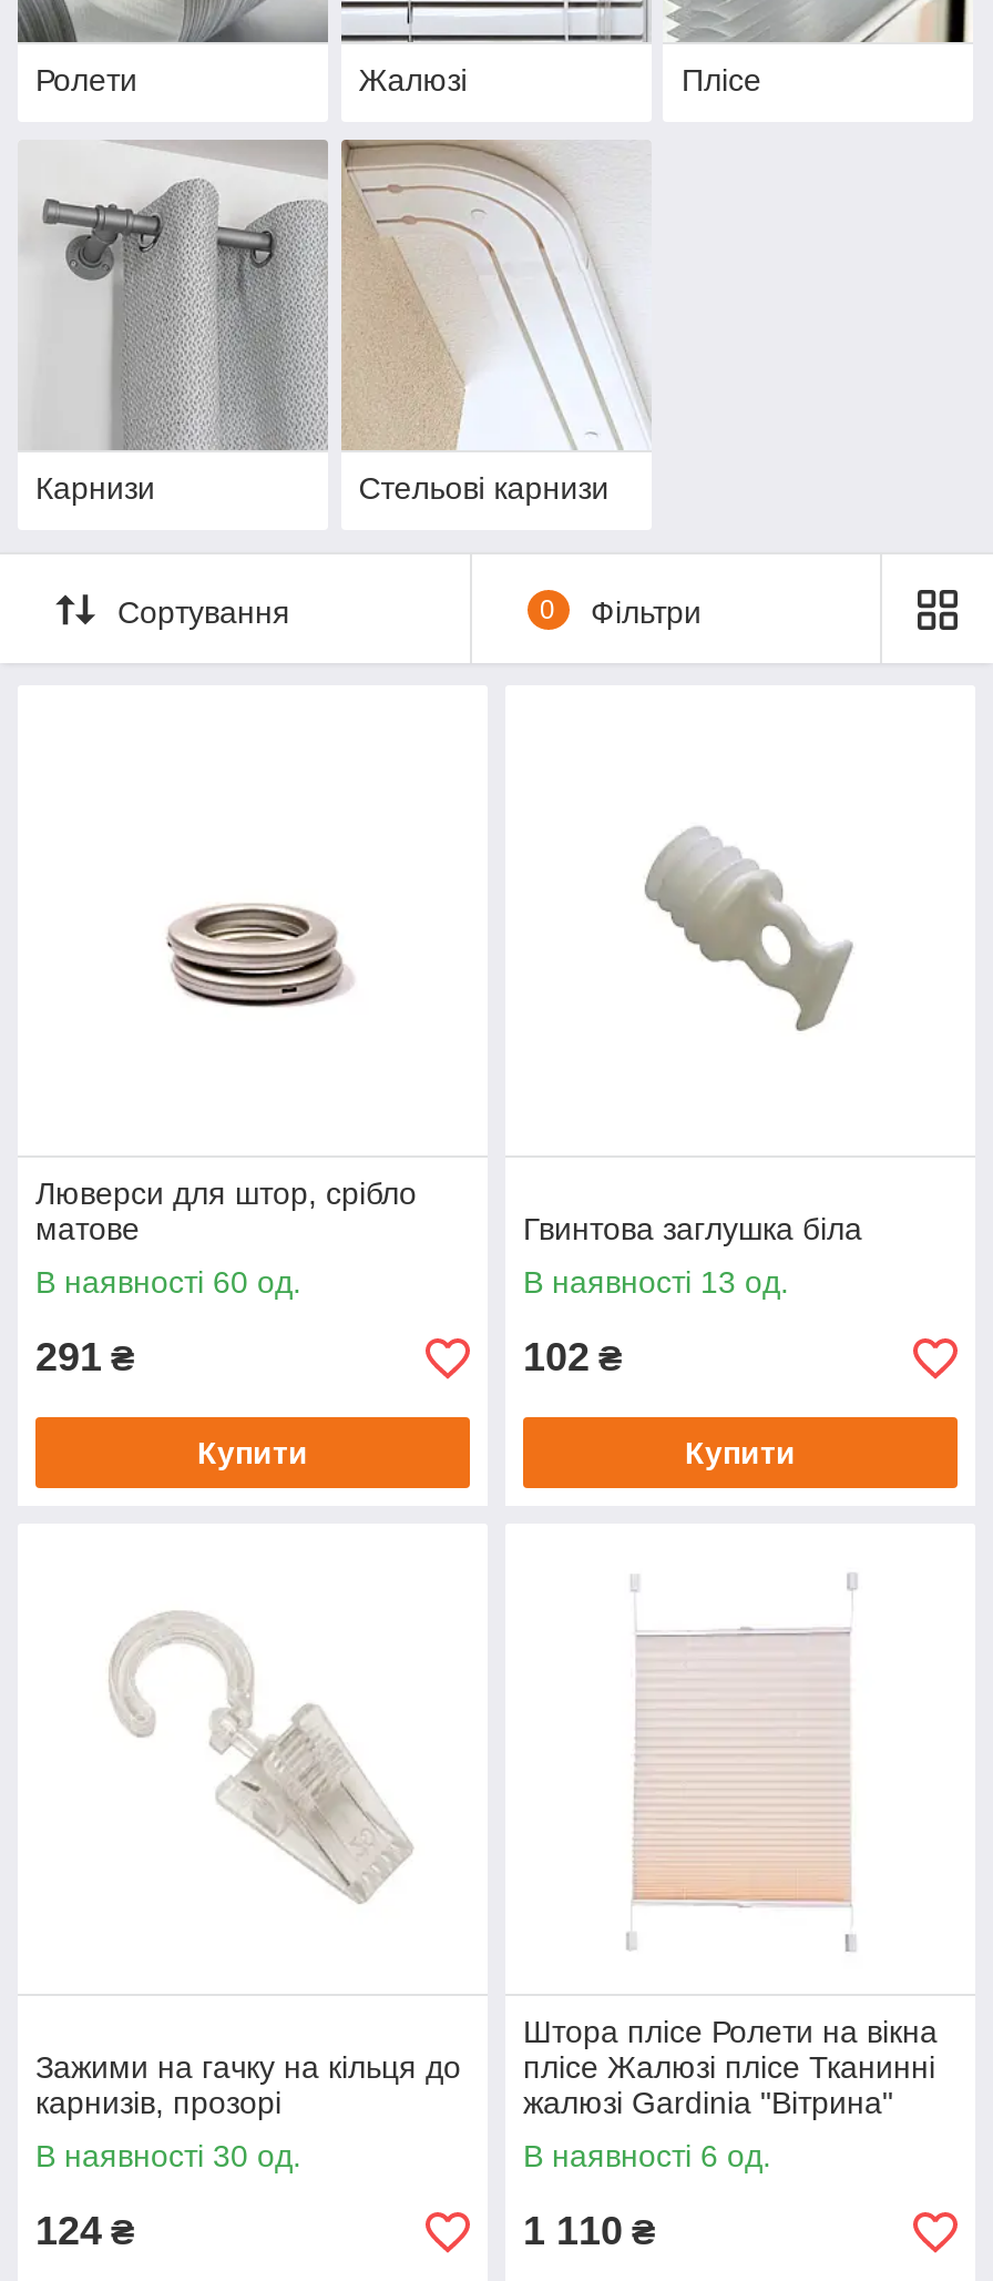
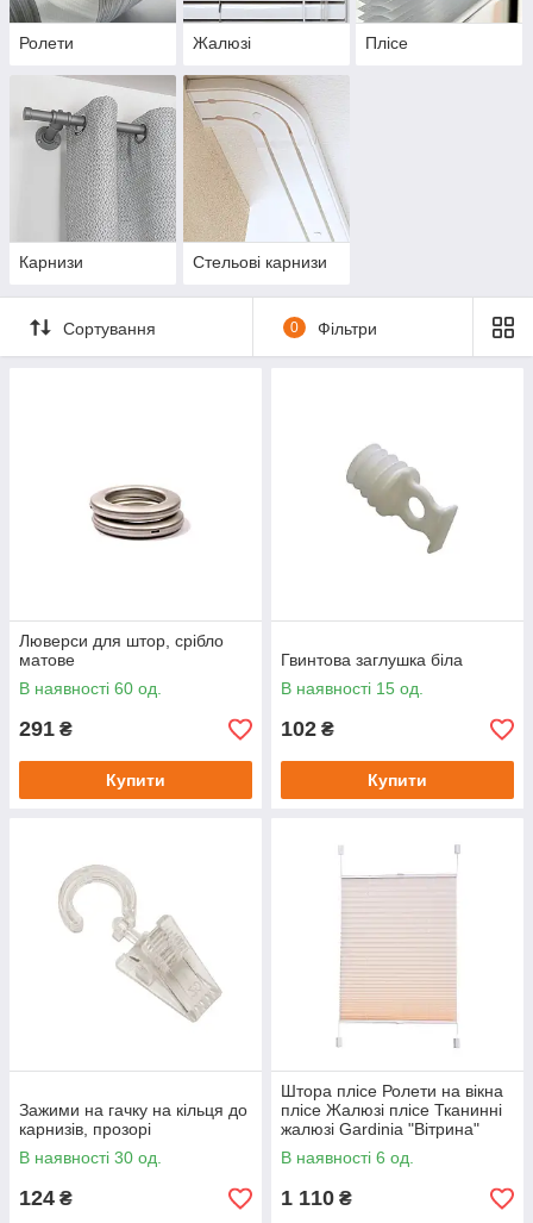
- В наявності 13 од.
+ В наявності 15 од.
